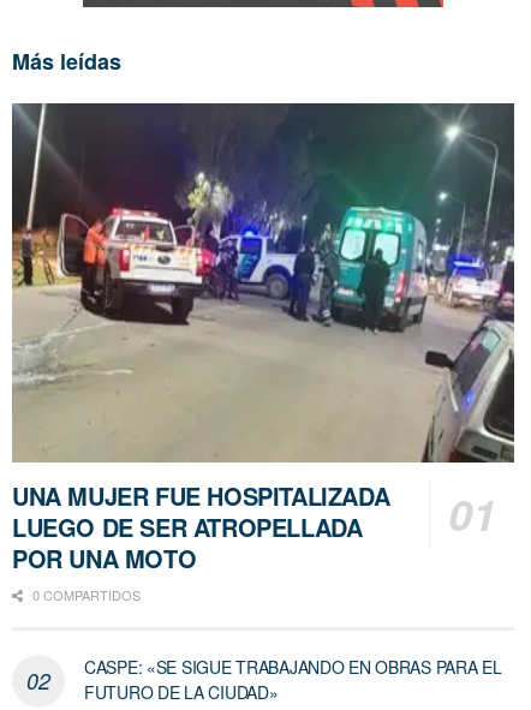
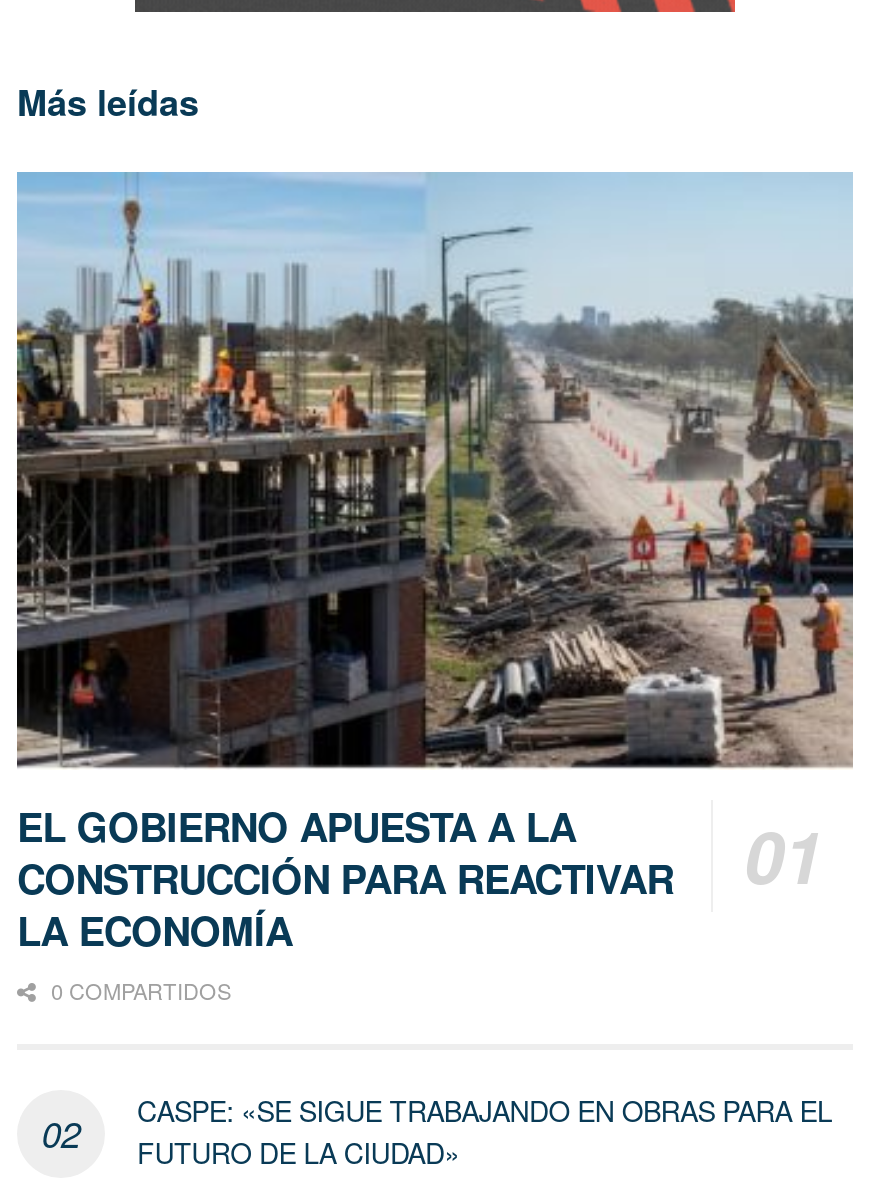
- [image]
- UNA MUJER FUE HOSPITALIZADA
- LUEGO DE SER ATROPELLADA
- POR UNA MOTO
+ [image]
+ EL GOBIERNO APUESTA A LA
+ CONSTRUCCIÓN PARA REACTIVAR
+ LA ECONOMÍA
